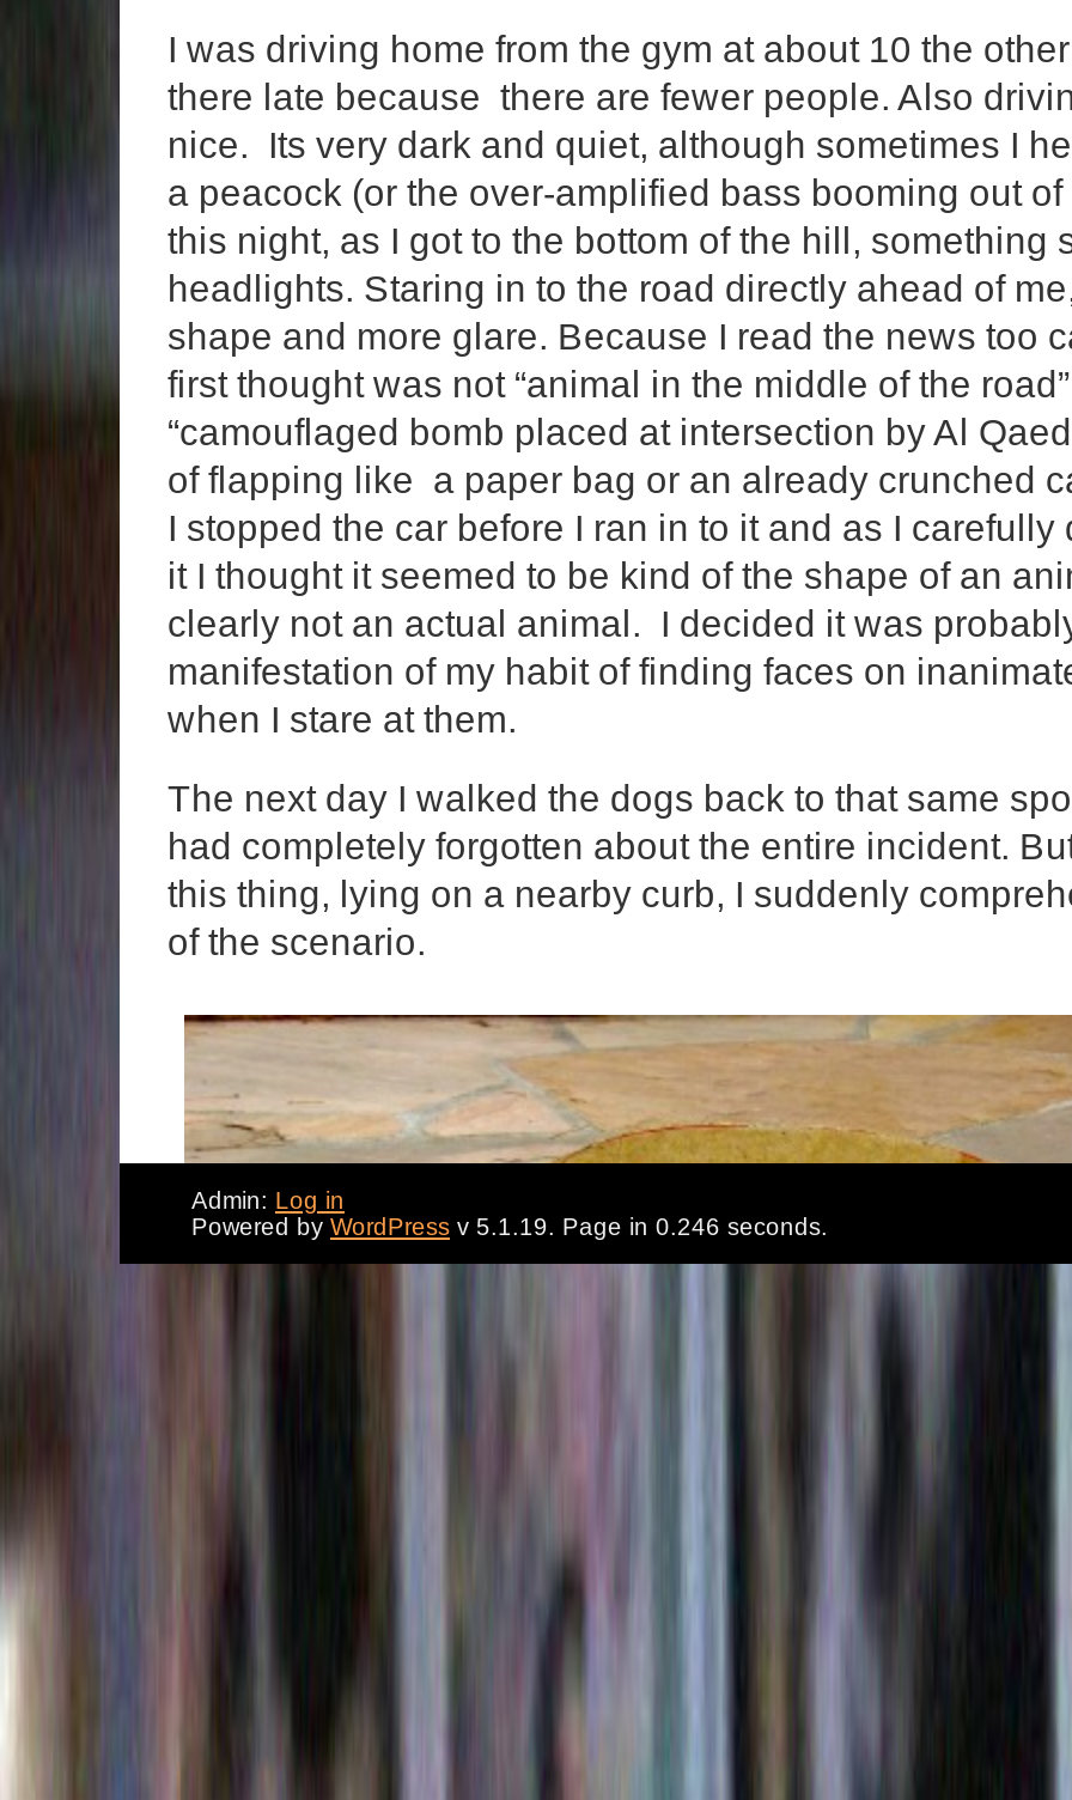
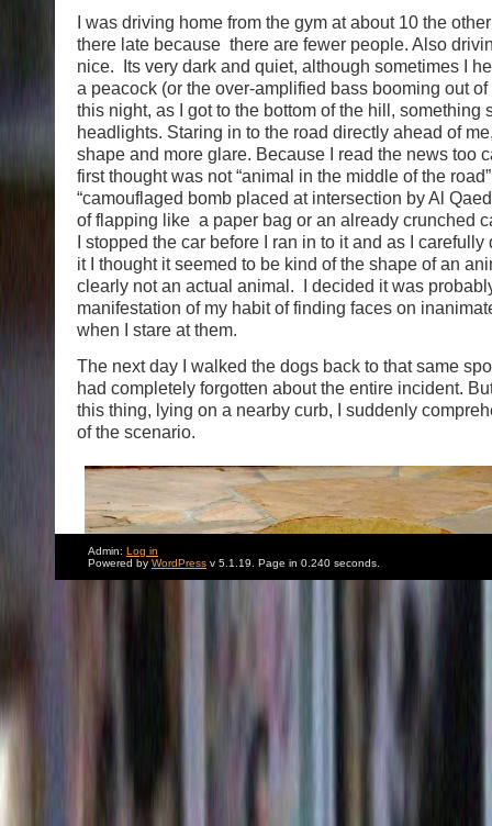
- Powered byWordPress v 5.1.19. Page in 0.246 seconds.
+ Powered byWordPress v 5.1.19. Page in 0.240 seconds.
